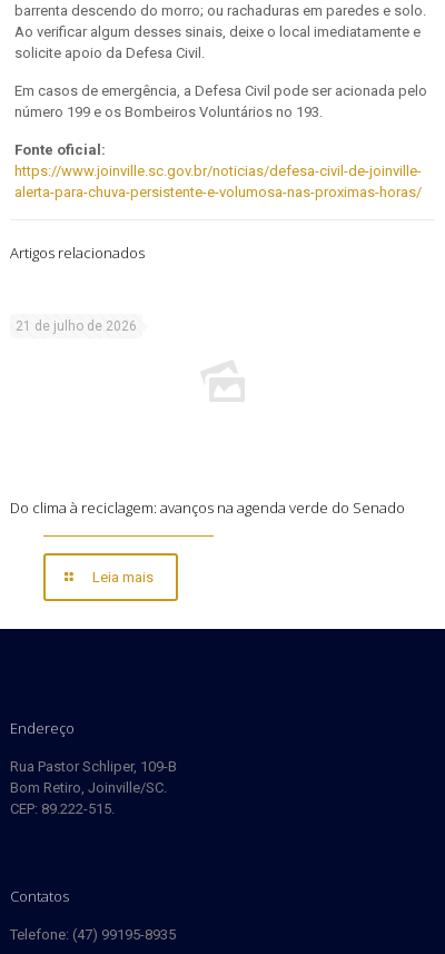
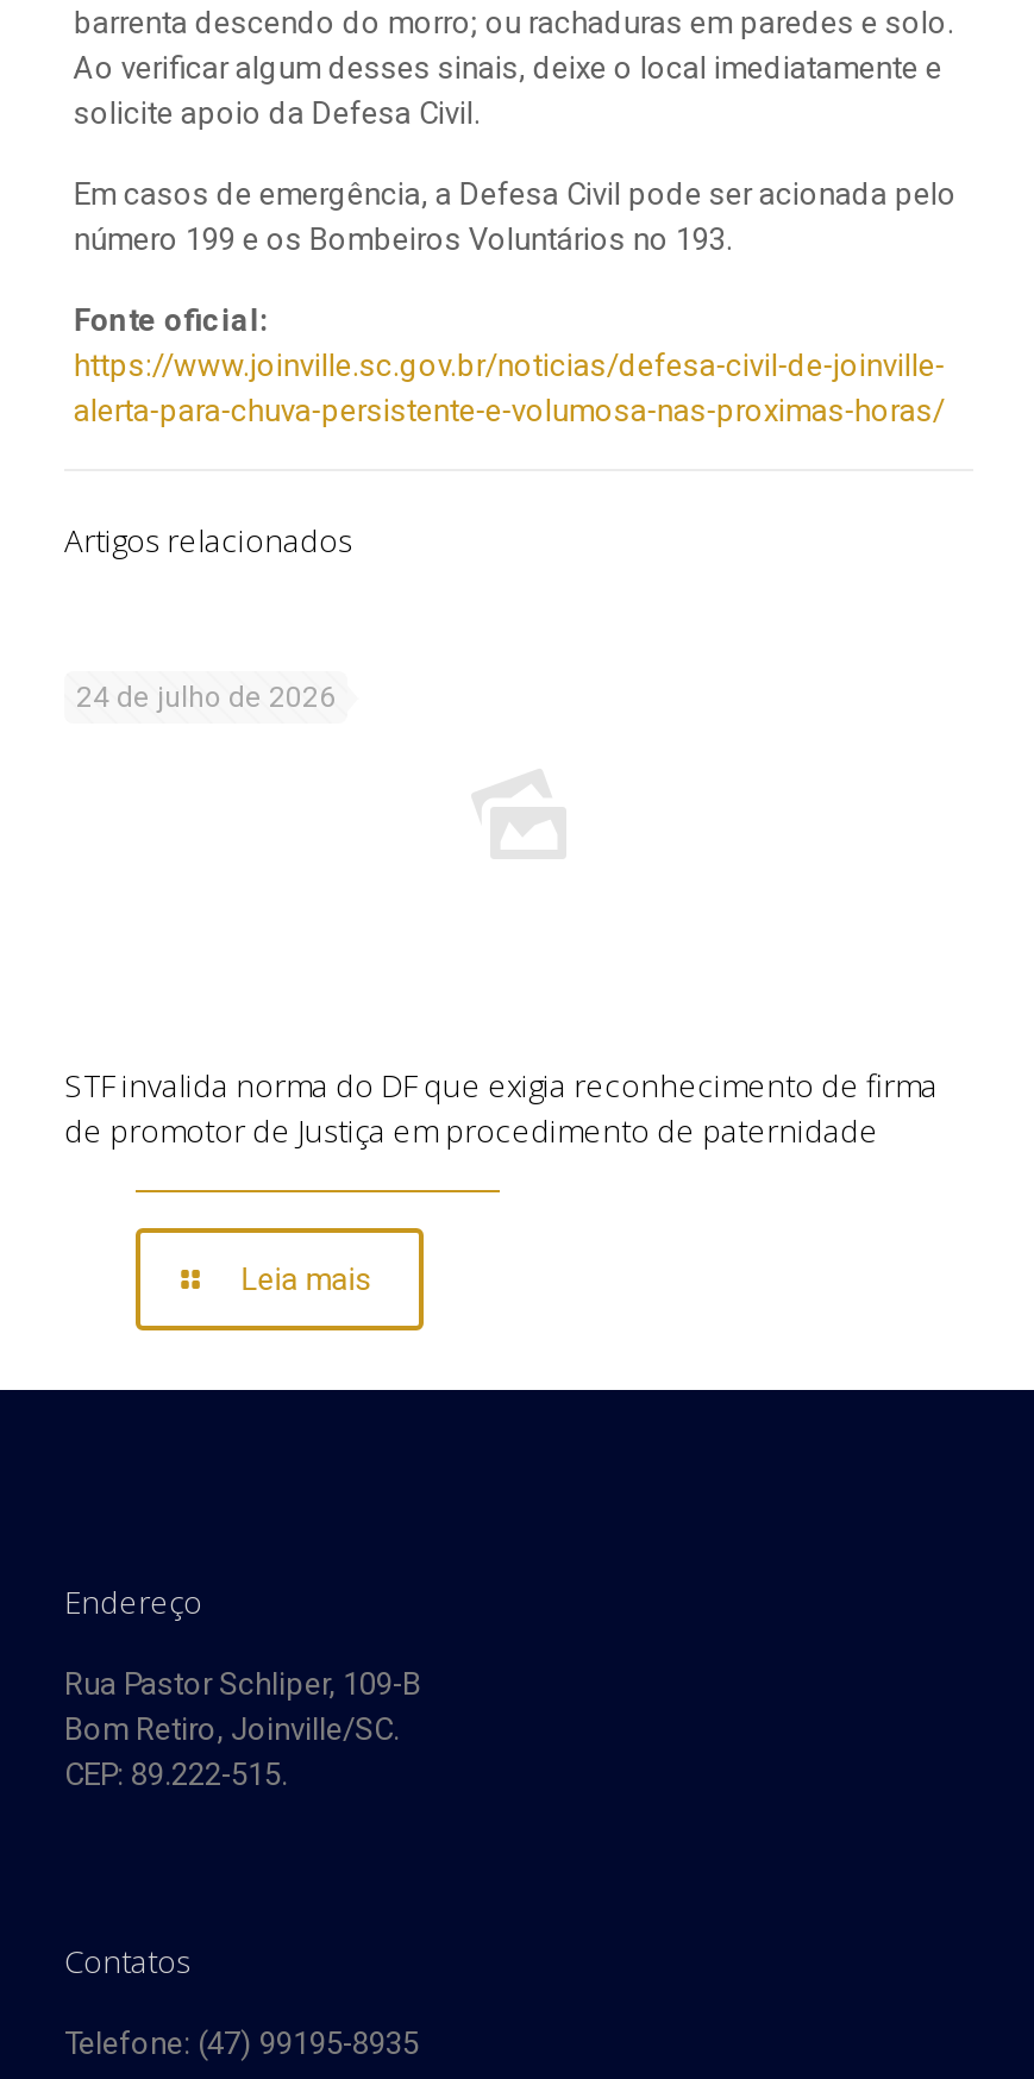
- 21 de julho de 2026
+ 24 de julho de 2026

- Do clima à reciclagem: avanços na agenda verde do Senado
+ STF invalida norma do DF que exigia reconhecimento de firma
+ de promotor de Justiça em procedimento de paternidade
